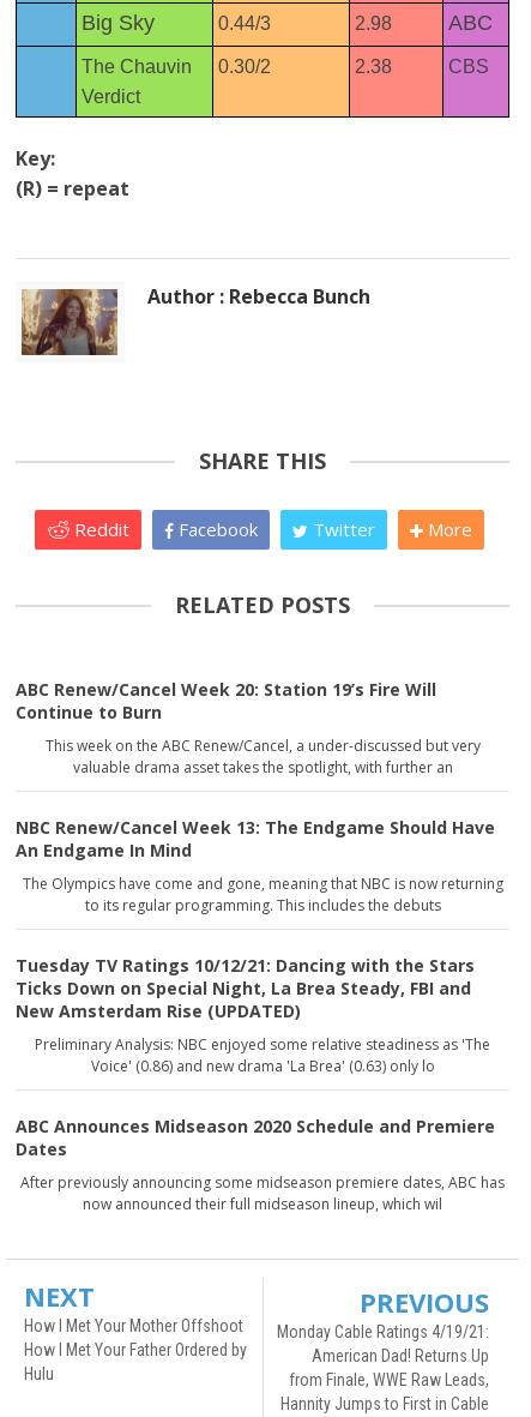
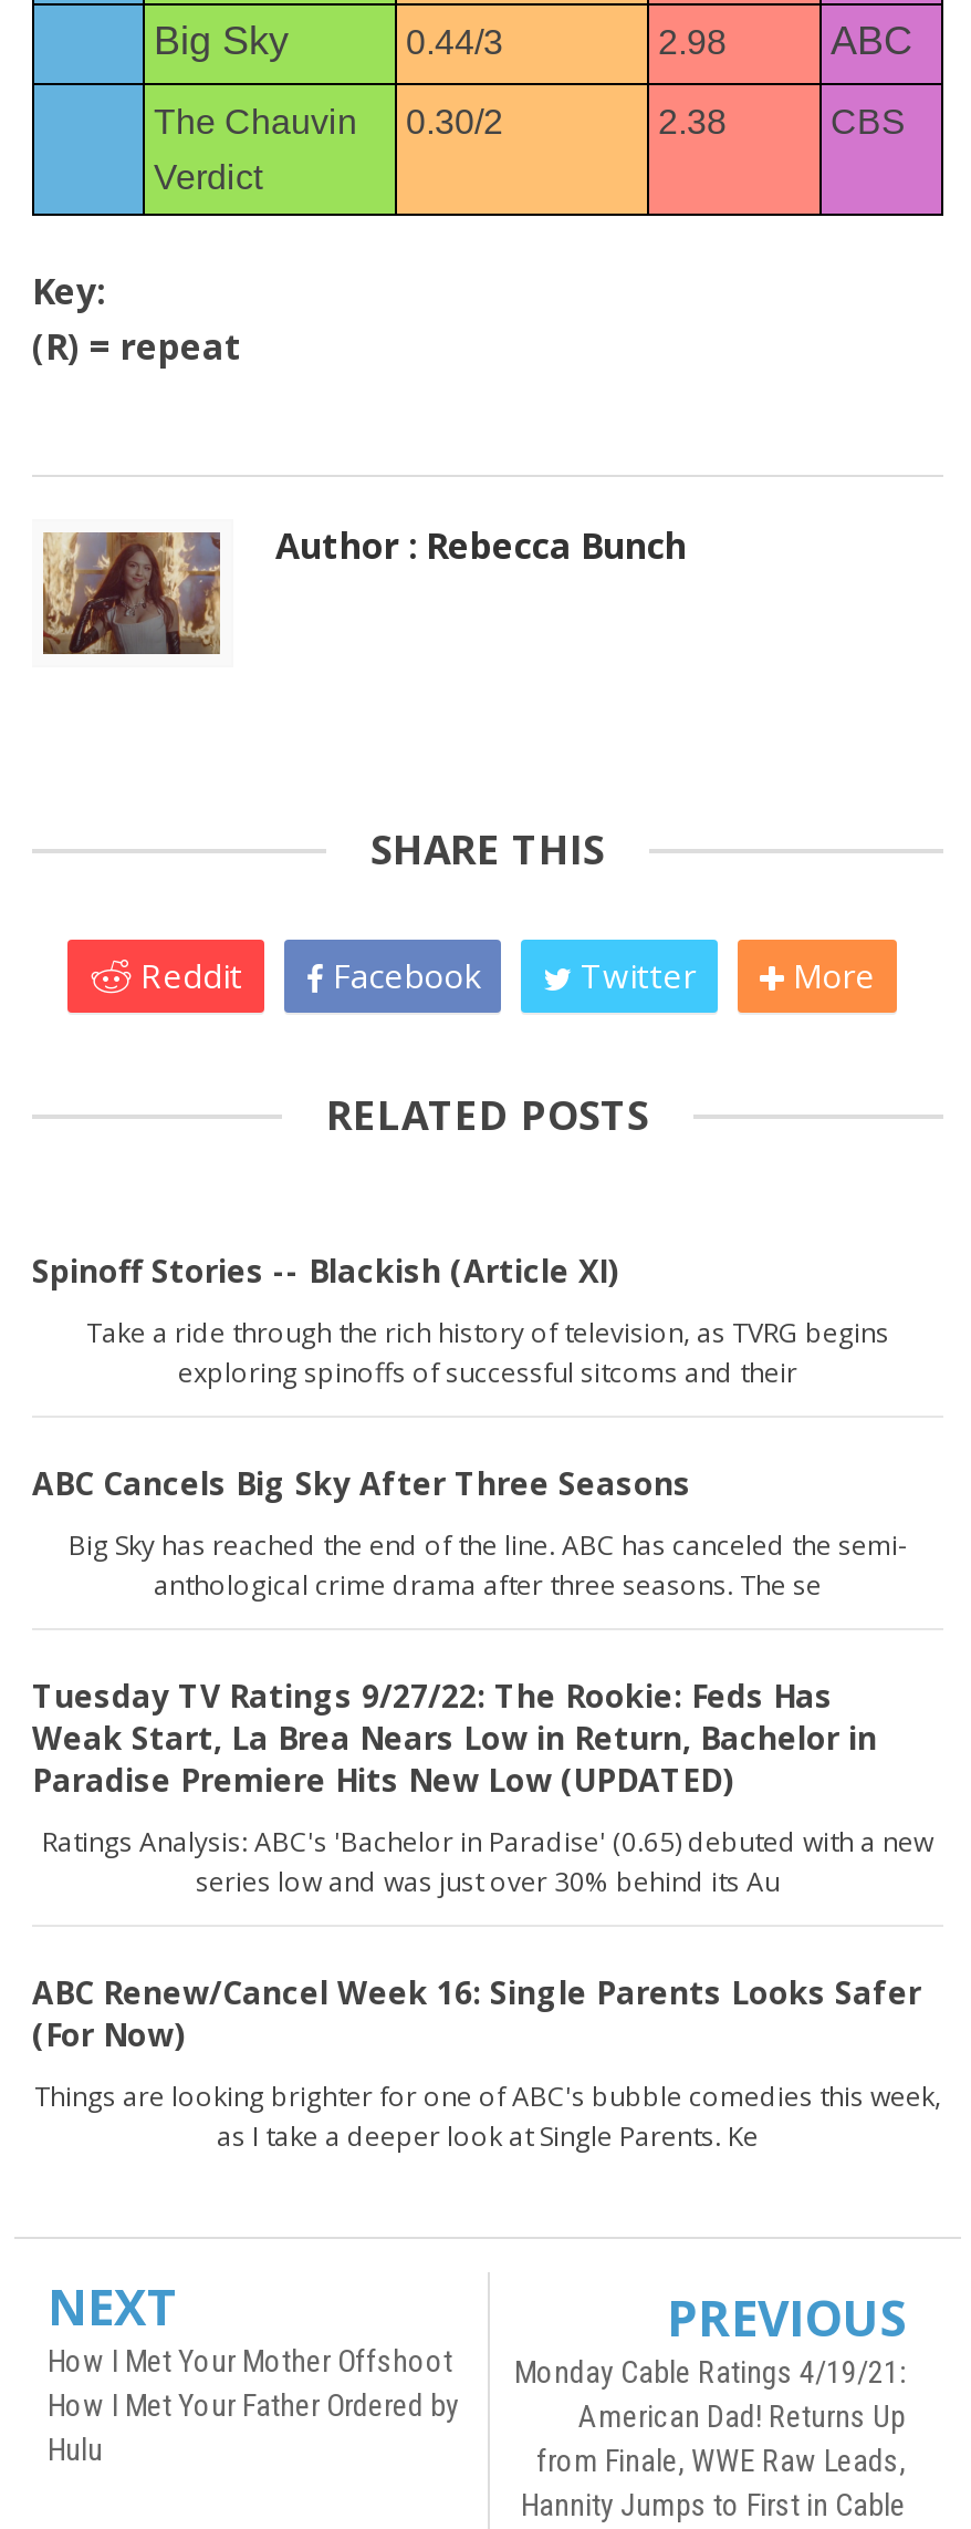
- ABC Renew/Cancel Week 20: Station 19’s Fire Will
- Continue to Burn
+ Spinoff Stories -- Blackish (Article XI)

- This week on the ABC Renew/Cancel, a under-discussed but very
- valuable drama asset takes the spotlight, with further an
+ Take a ride through the rich history of television, as TVRG begins
+ exploring spinoffs of successful sitcoms and their

- NBC Renew/Cancel Week 13: The Endgame Should Have
- An Endgame In Mind
+ ABC Cancels Big Sky After Three Seasons

- The Olympics have come and gone, meaning that NBC is now returning
- to its regular programming. This includes the debuts
+ Big Sky has reached the end of the line. ABC has canceled the semi-
+ anthological crime drama after three seasons. The se

- Tuesday TV Ratings 10/12/21: Dancing with the Stars
- Ticks Down on Special Night, La Brea Steady, FBI and
- New Amsterdam Rise (UPDATED)
+ Tuesday TV Ratings 9/27/22: The Rookie: Feds Has
+ Weak Start, La Brea Nears Low in Return, Bachelor in
+ Paradise Premiere Hits New Low (UPDATED)

- Preliminary Analysis: NBC enjoyed some relative steadiness as 'The
- Voice' (0.86) and new drama 'La Brea' (0.63) only lo
+ Ratings Analysis: ABC's 'Bachelor in Paradise' (0.65) debuted with a new
+ series low and was just over 30% behind its Au

- ABC Announces Midseason 2020 Schedule and Premiere
- Dates
+ ABC Renew/Cancel Week 16: Single Parents Looks Safer
+ (For Now)

- After previously announcing some midseason premiere dates, ABC has
- now announced their full midseason lineup, which wil
+ Things are looking brighter for one of ABC's bubble comedies this week,
+ as I take a deeper look at Single Parents. Ke
